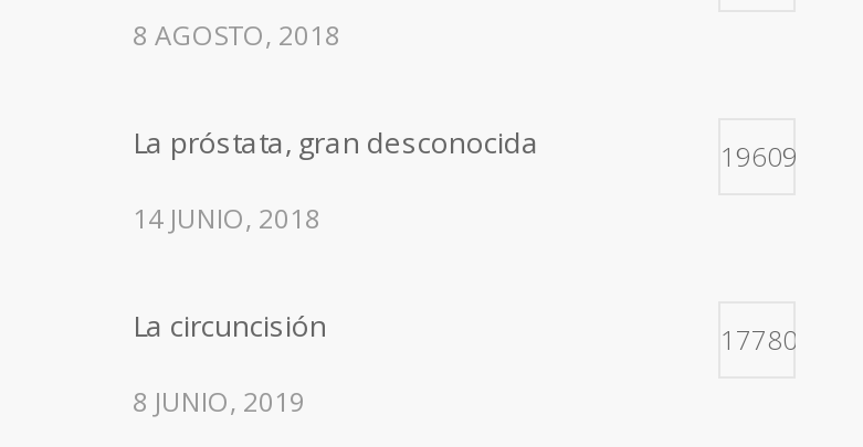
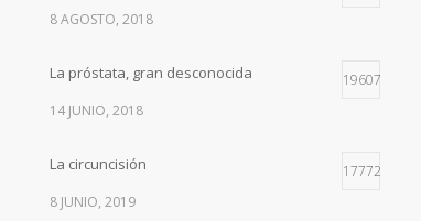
- 19609
+ 19607

- 17780
+ 17772
